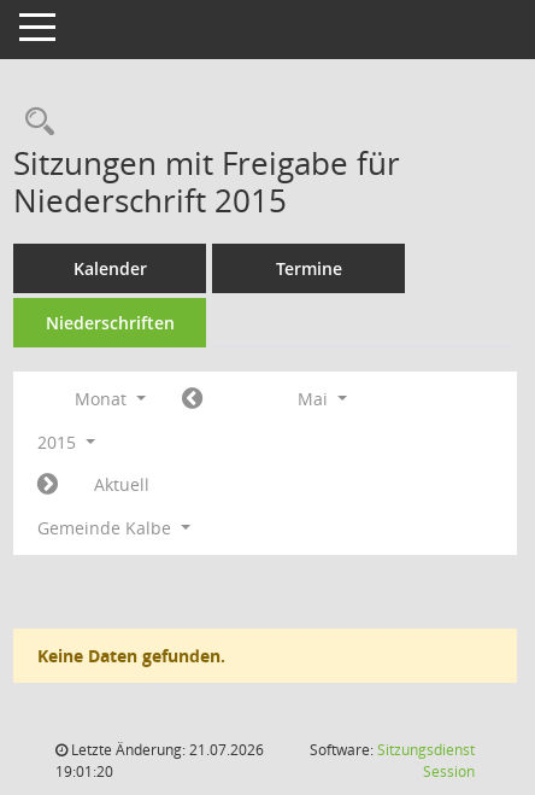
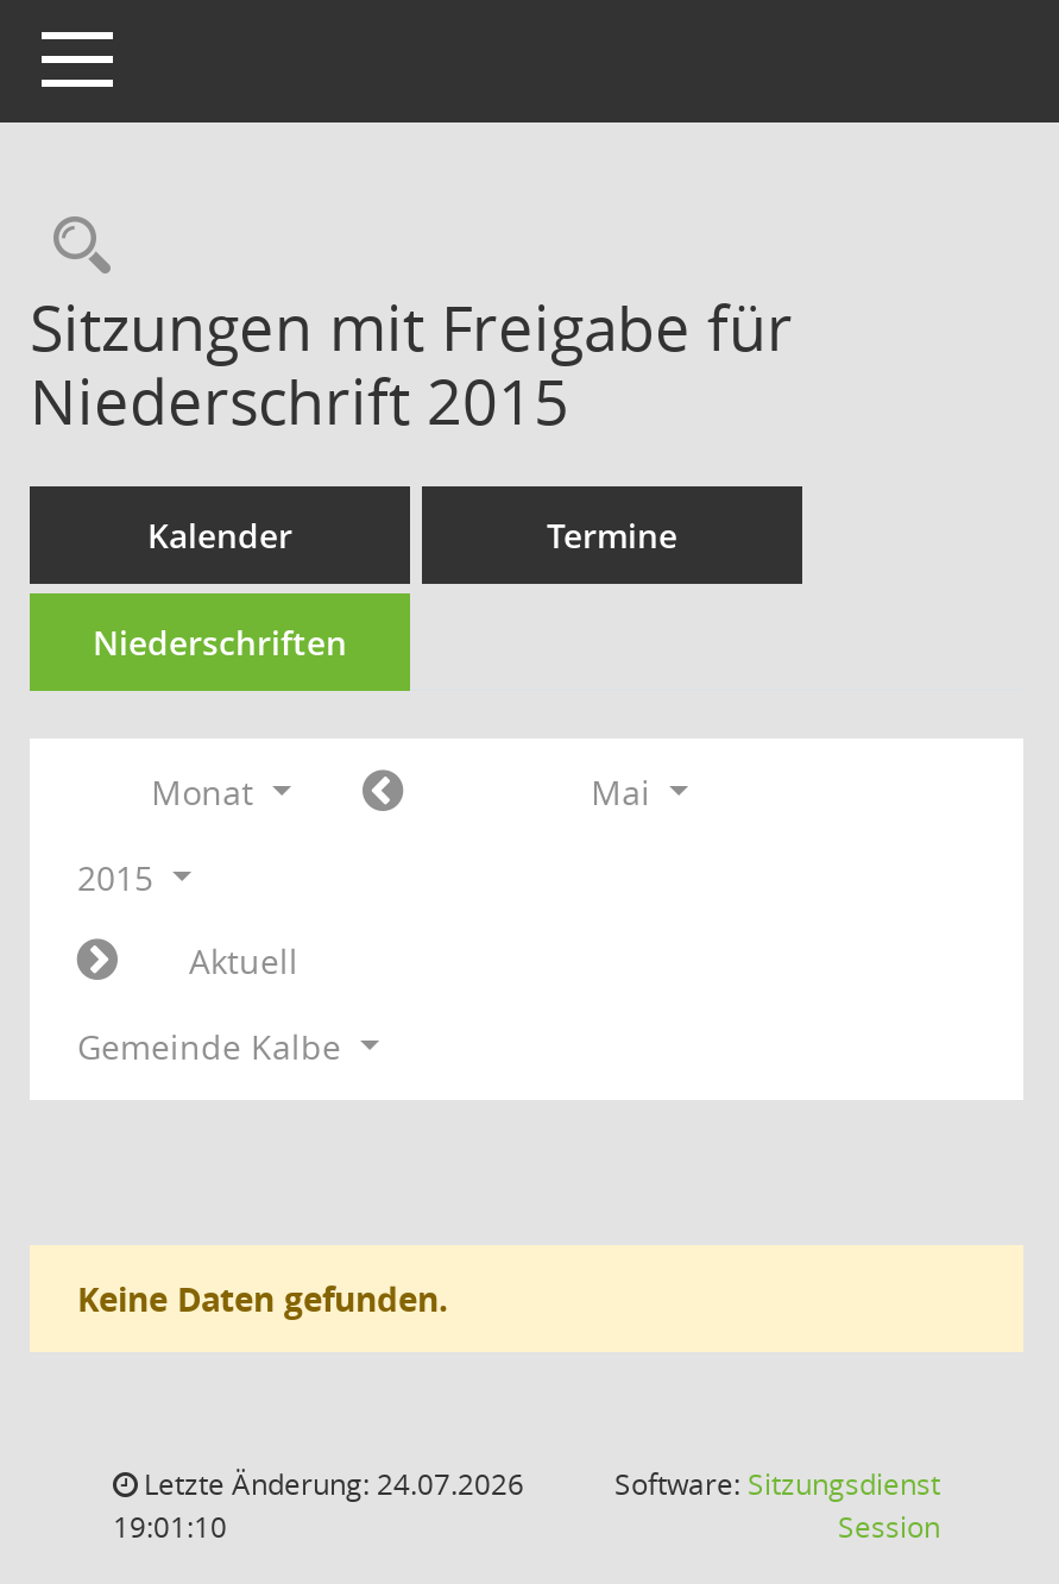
- Letzte Änderung: 21.07.2026
+ Letzte Änderung: 24.07.2026

- 19:01:20
+ 19:01:10
